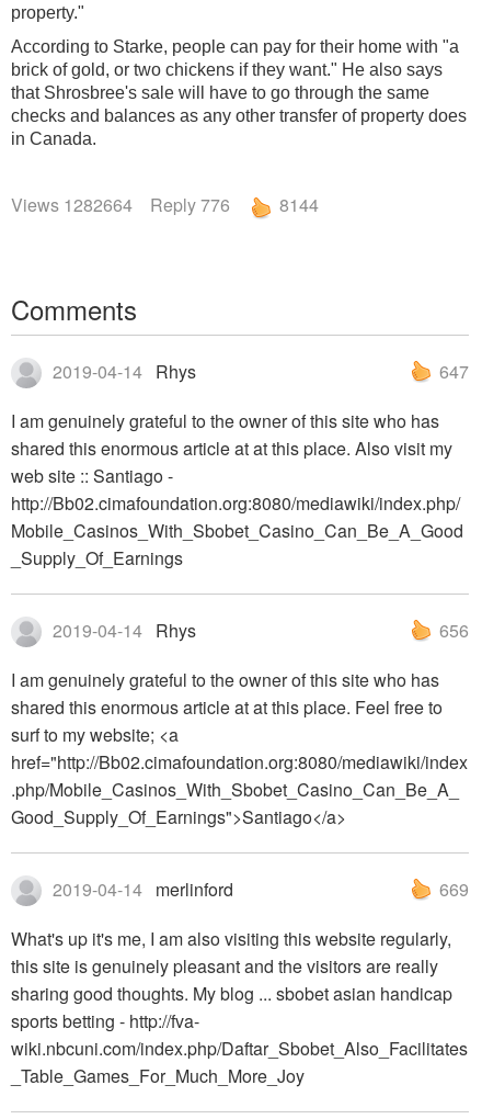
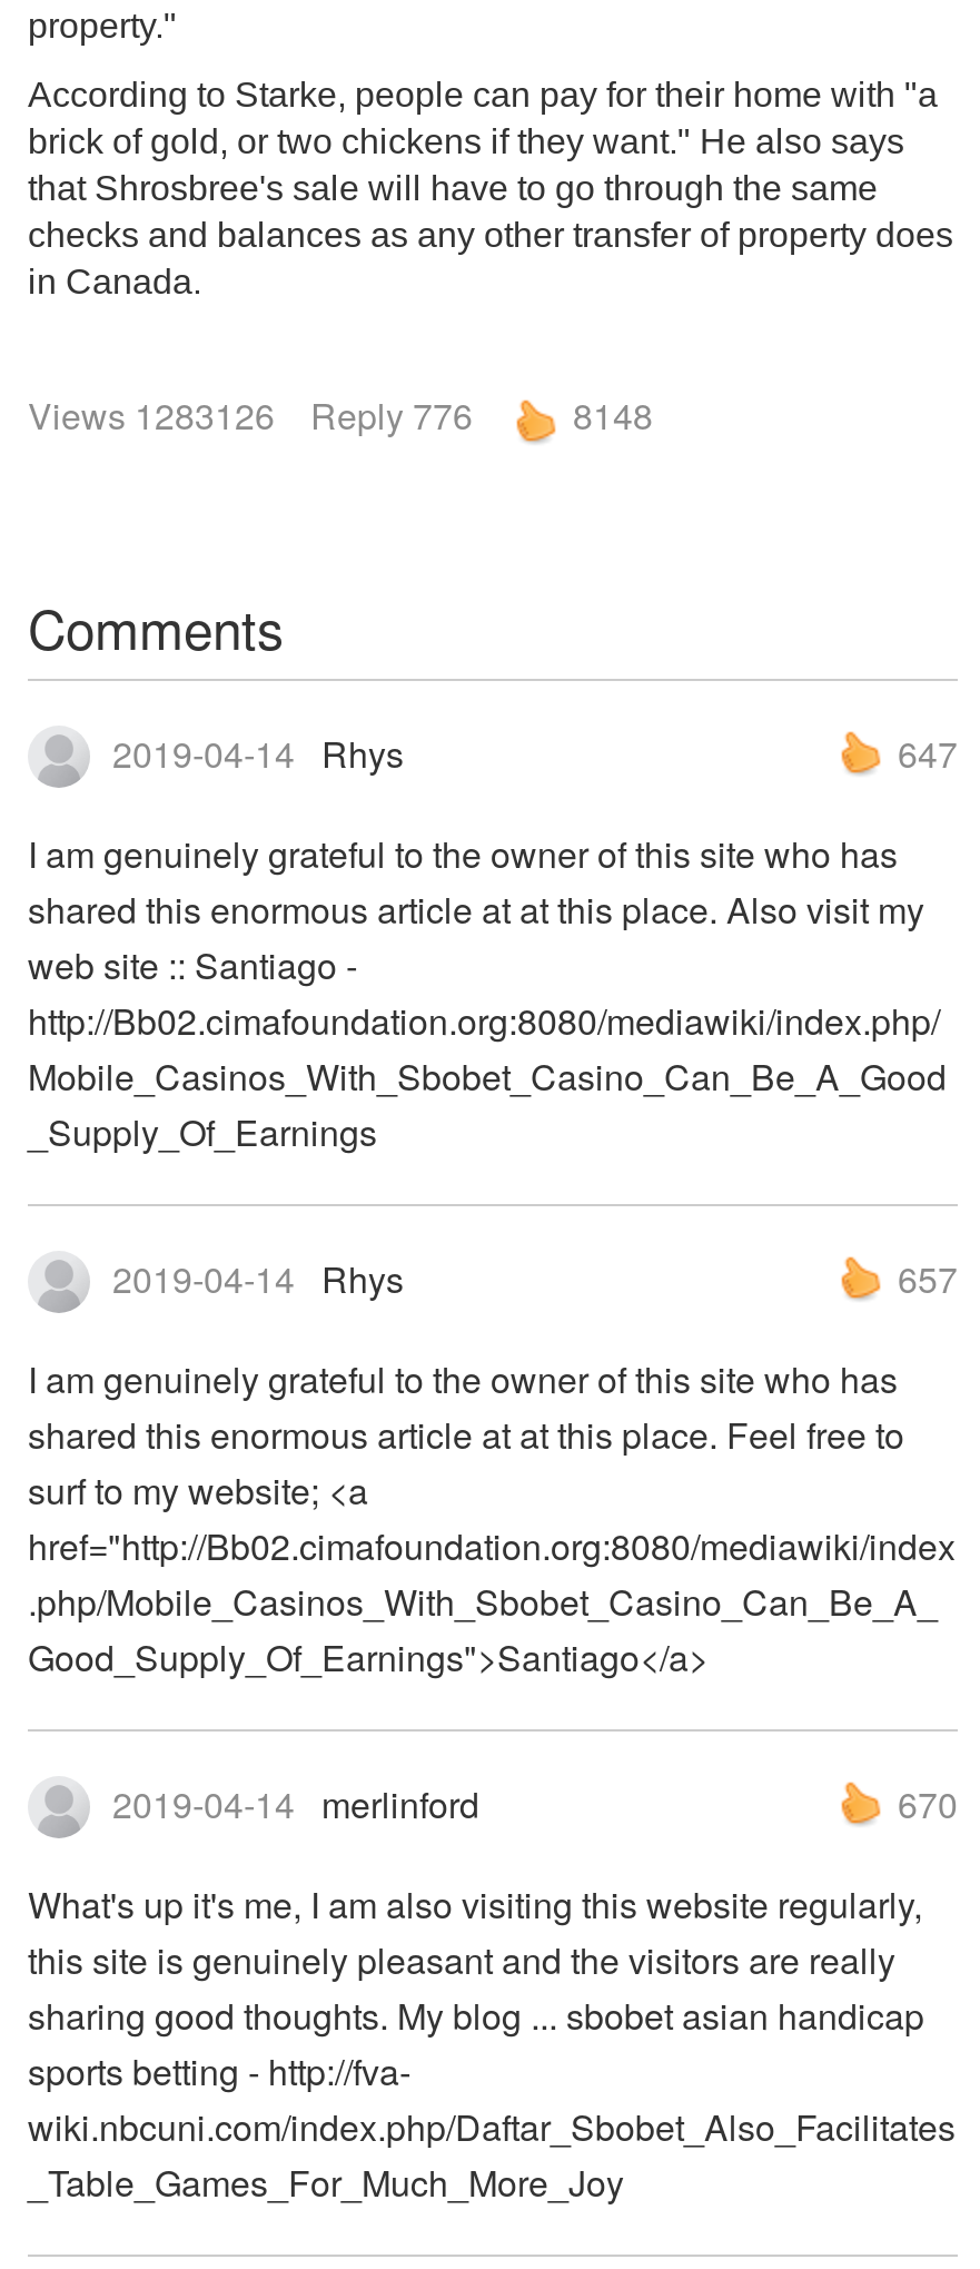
- Views 1282664 Reply 776
+ Views 1283126 Reply 776

- 8144
+ 8148

- 656
+ 657

- 669
+ 670
